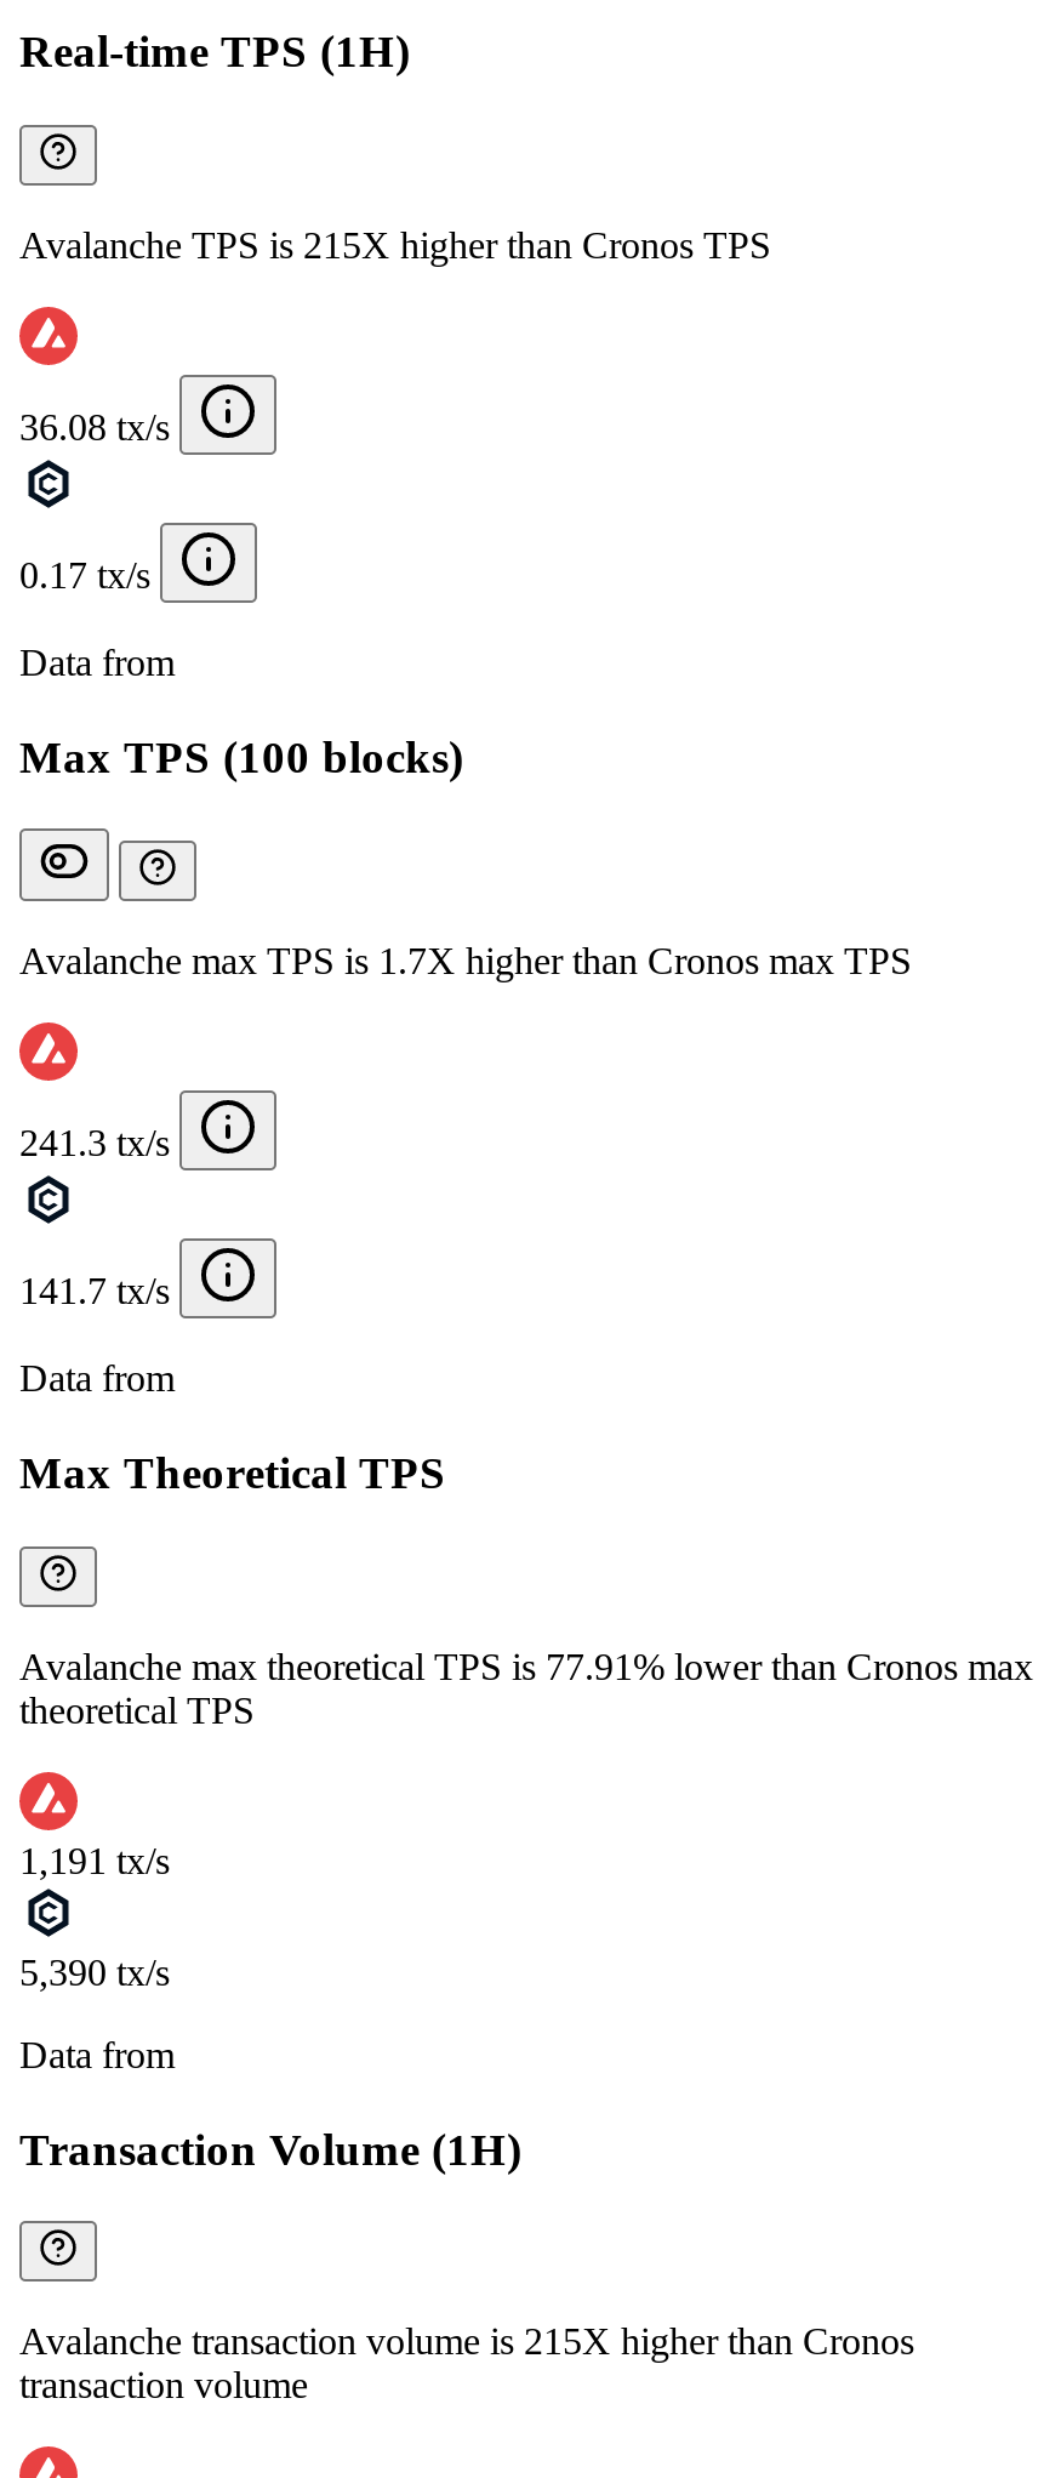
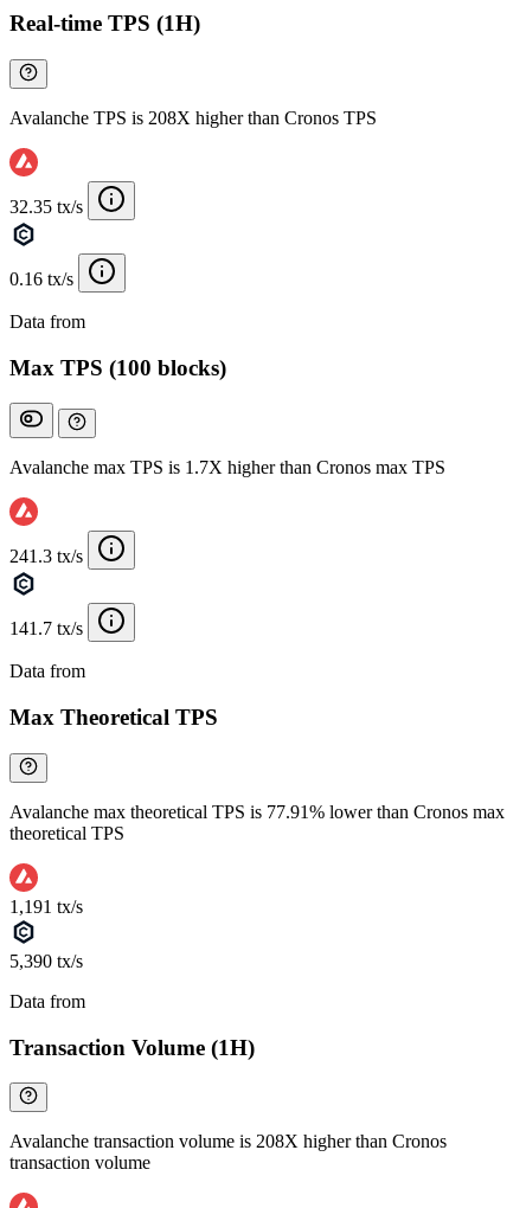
- Avalanche TPS is 215X higher than Cronos TPS
+ Avalanche TPS is 208X higher than Cronos TPS

- 36.08 tx/s
+ 32.35 tx/s

- 0.17 tx/s
+ 0.16 tx/s

- Avalanche transaction volume is 215X higher than Cronos
+ Avalanche transaction volume is 208X higher than Cronos
